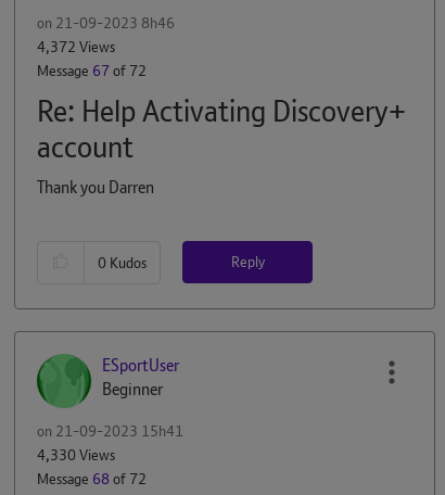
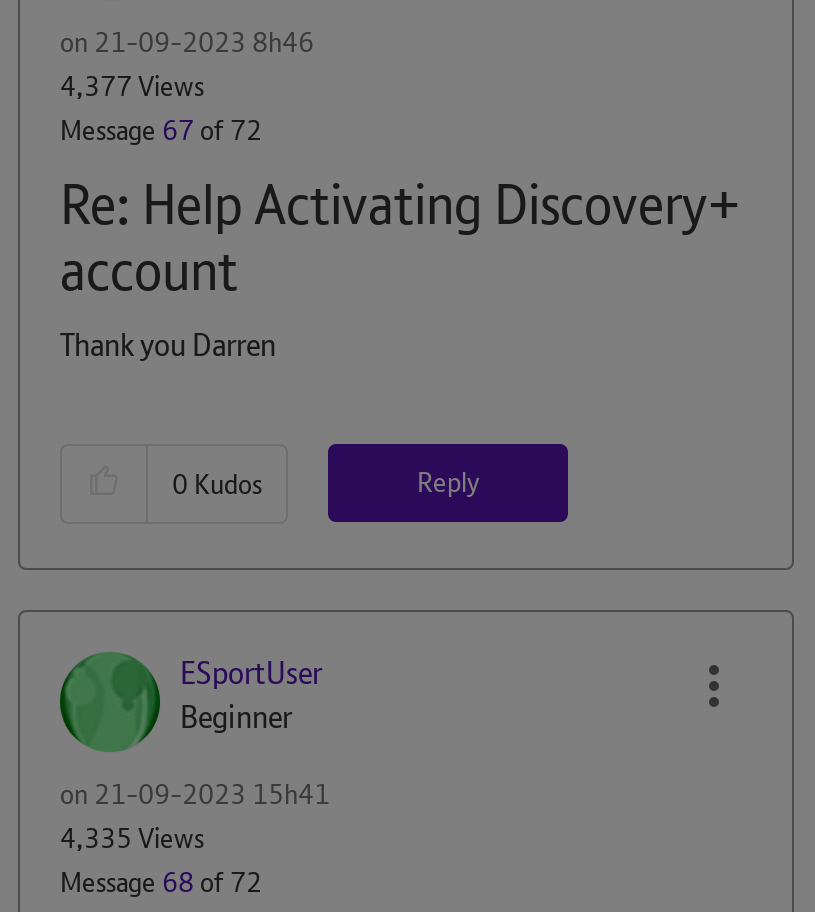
- 4,372 Views
+ 4,377 Views

- 4,330 Views
+ 4,335 Views
